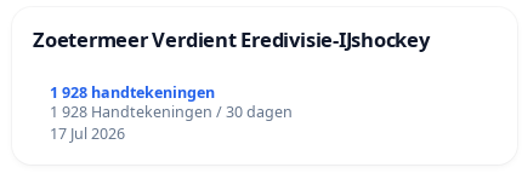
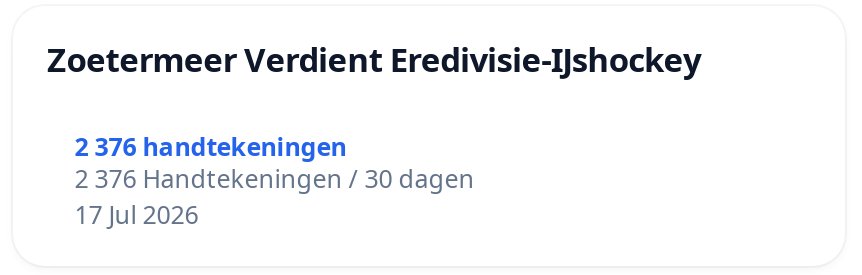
- 1 928 handtekeningen
+ 2 376 handtekeningen

- 1 928 Handtekeningen / 30 dagen
+ 2 376 Handtekeningen / 30 dagen
